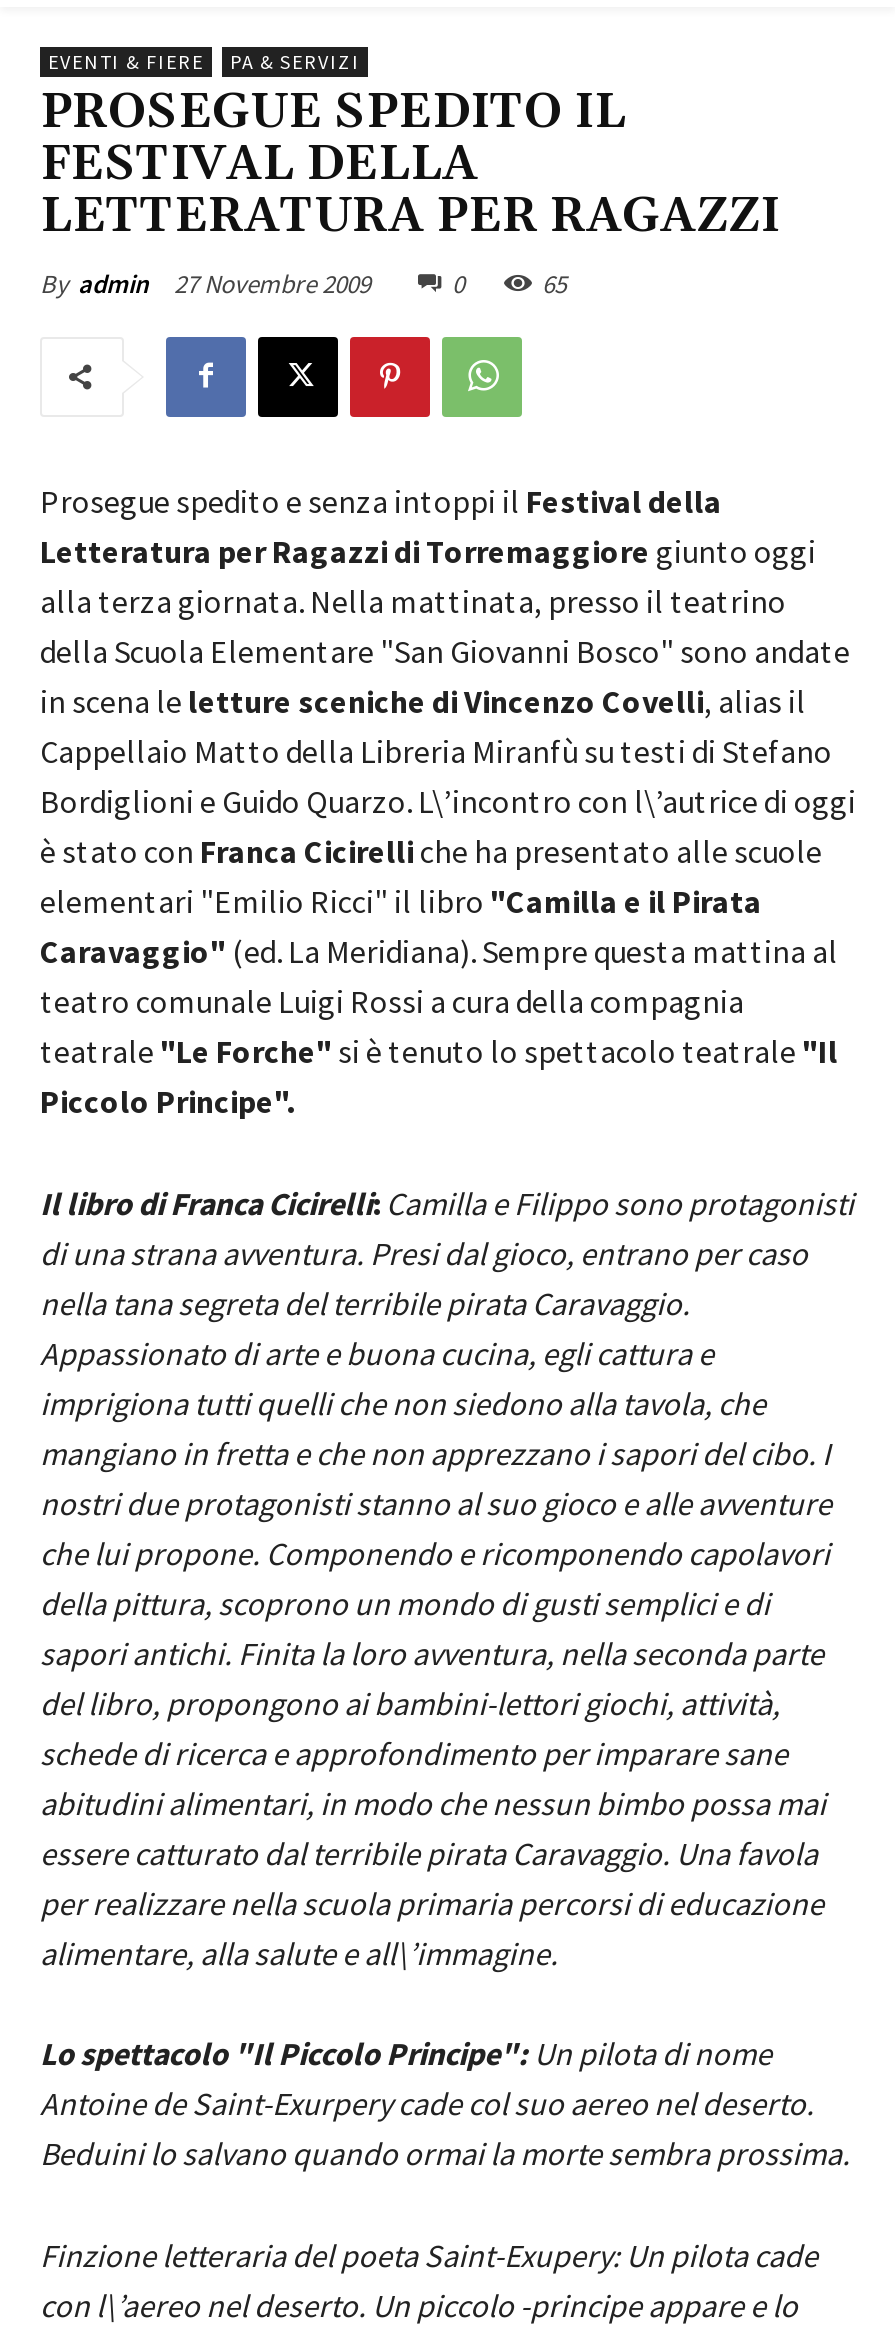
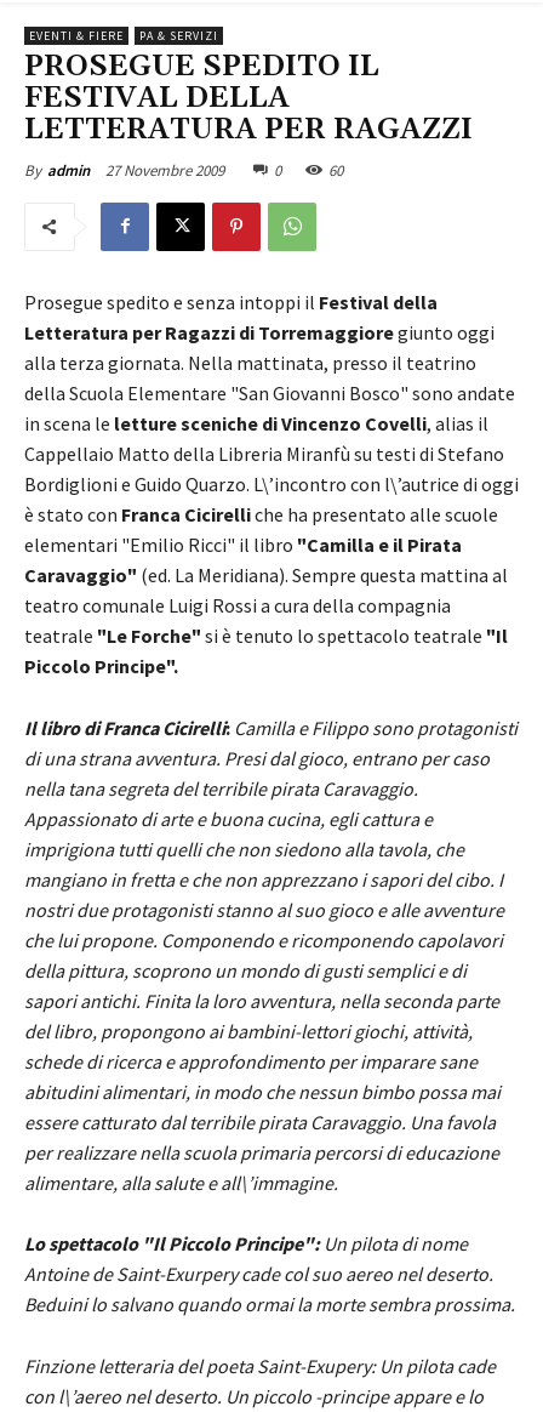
- 65
+ 60
